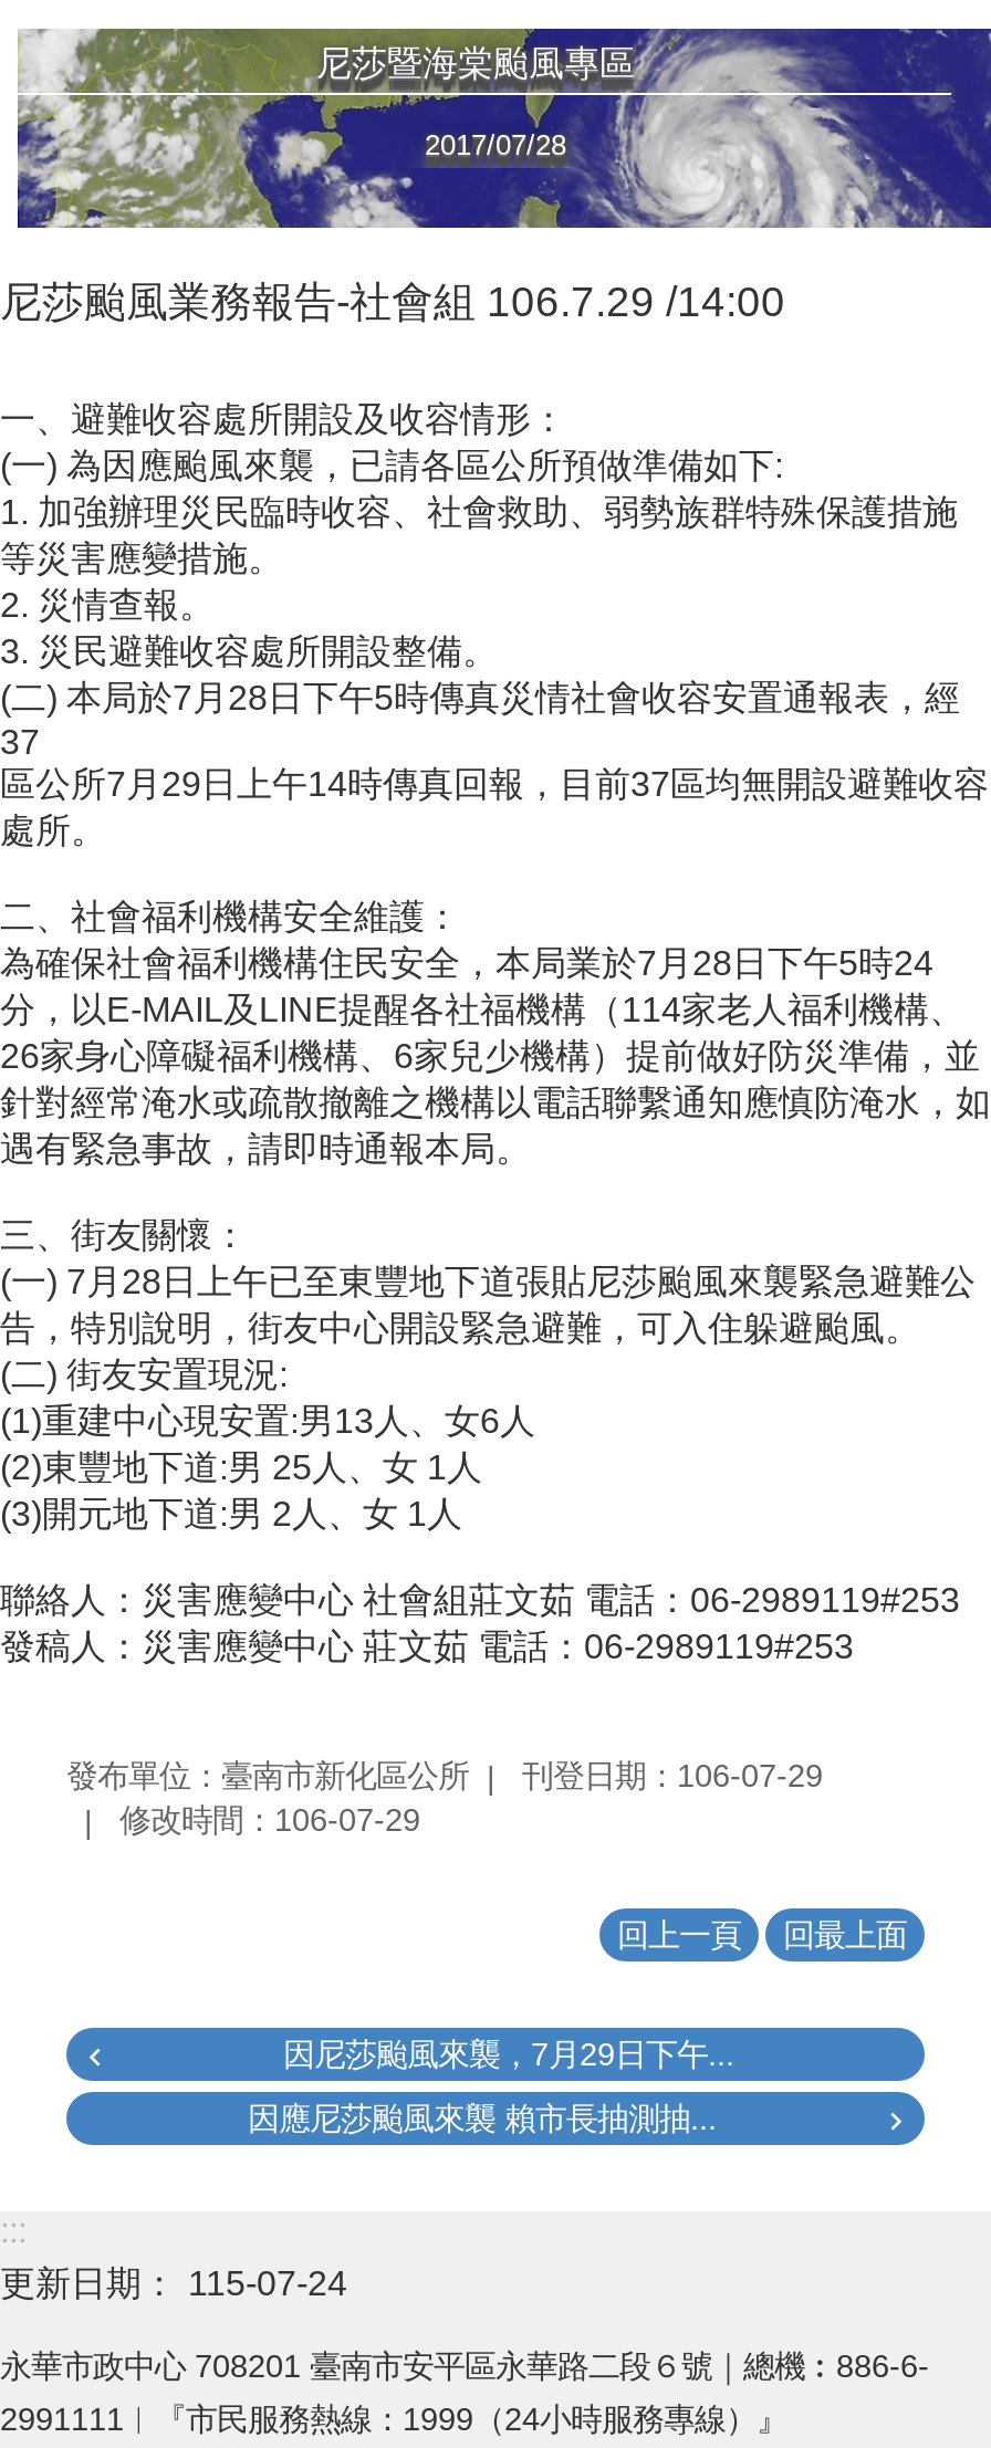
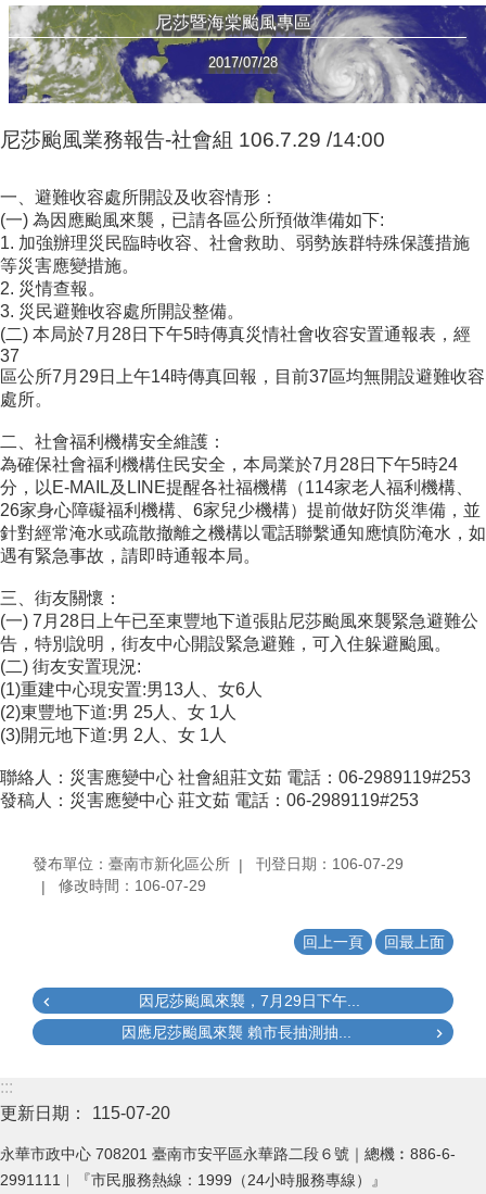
- 更新日期： 115-07-24
+ 更新日期： 115-07-20
